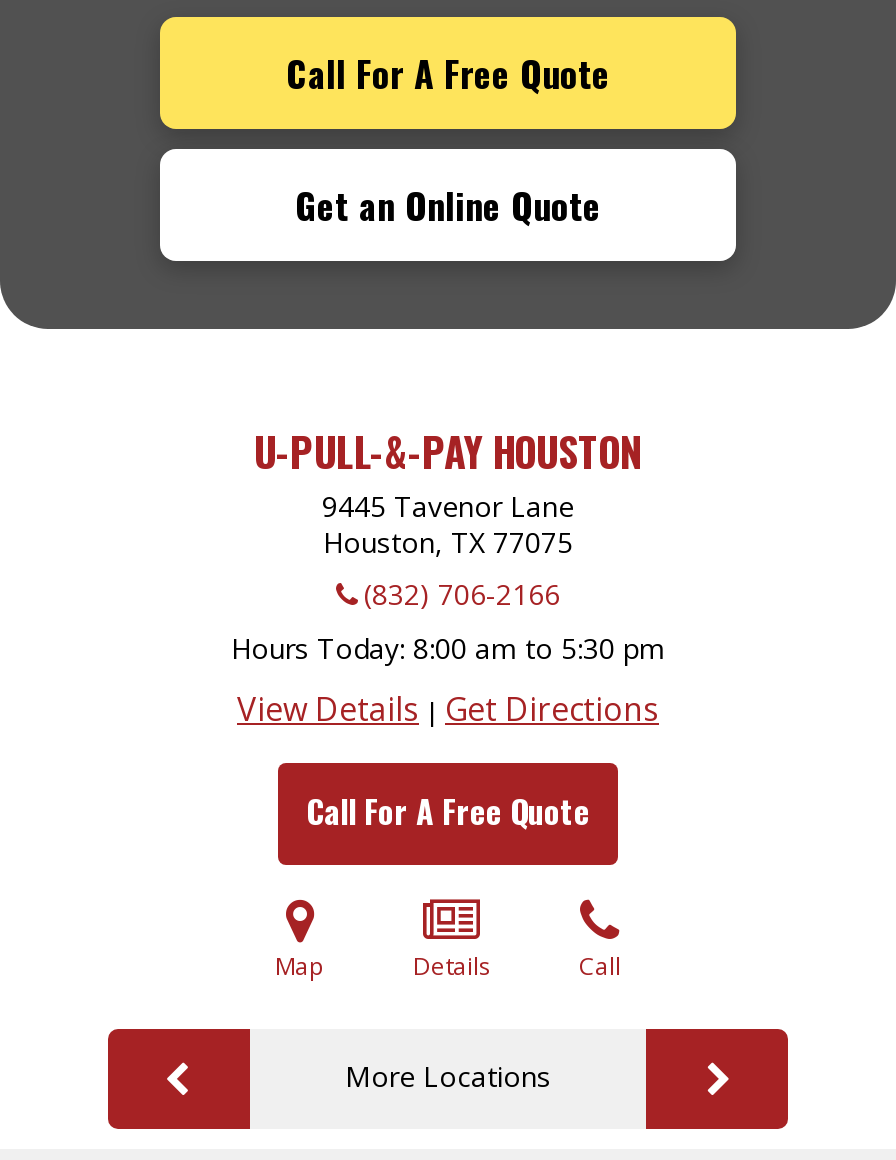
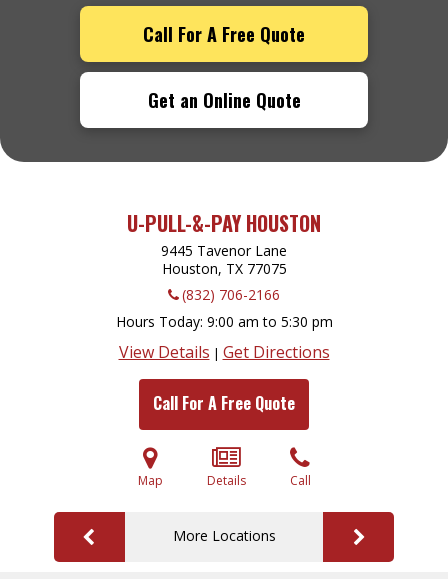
- Hours Today 8:00 am to 5:30 pm
+ Hours Today 9:00 am to 5:30 pm
